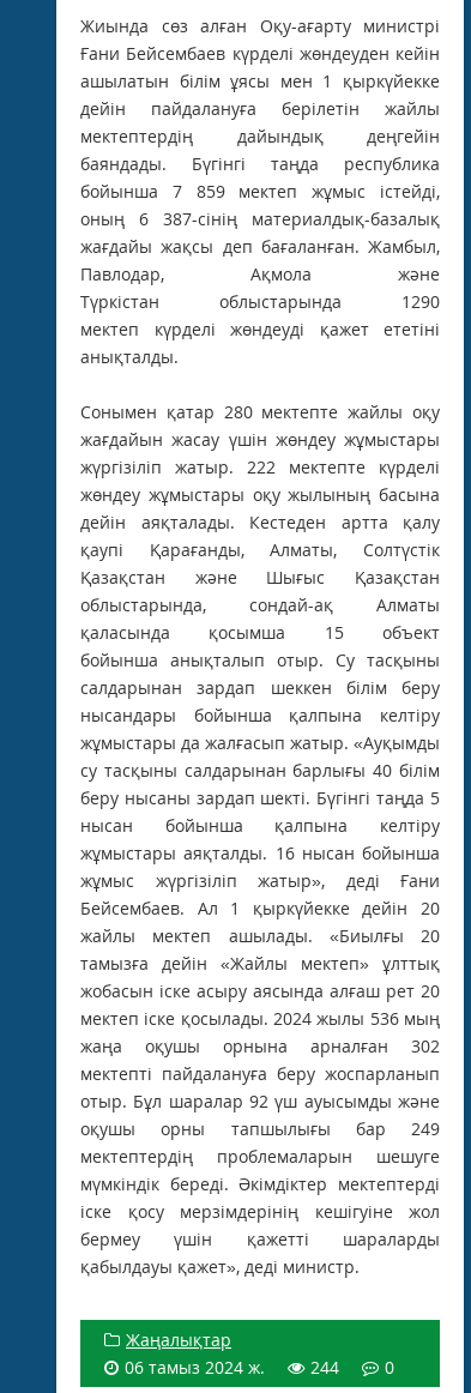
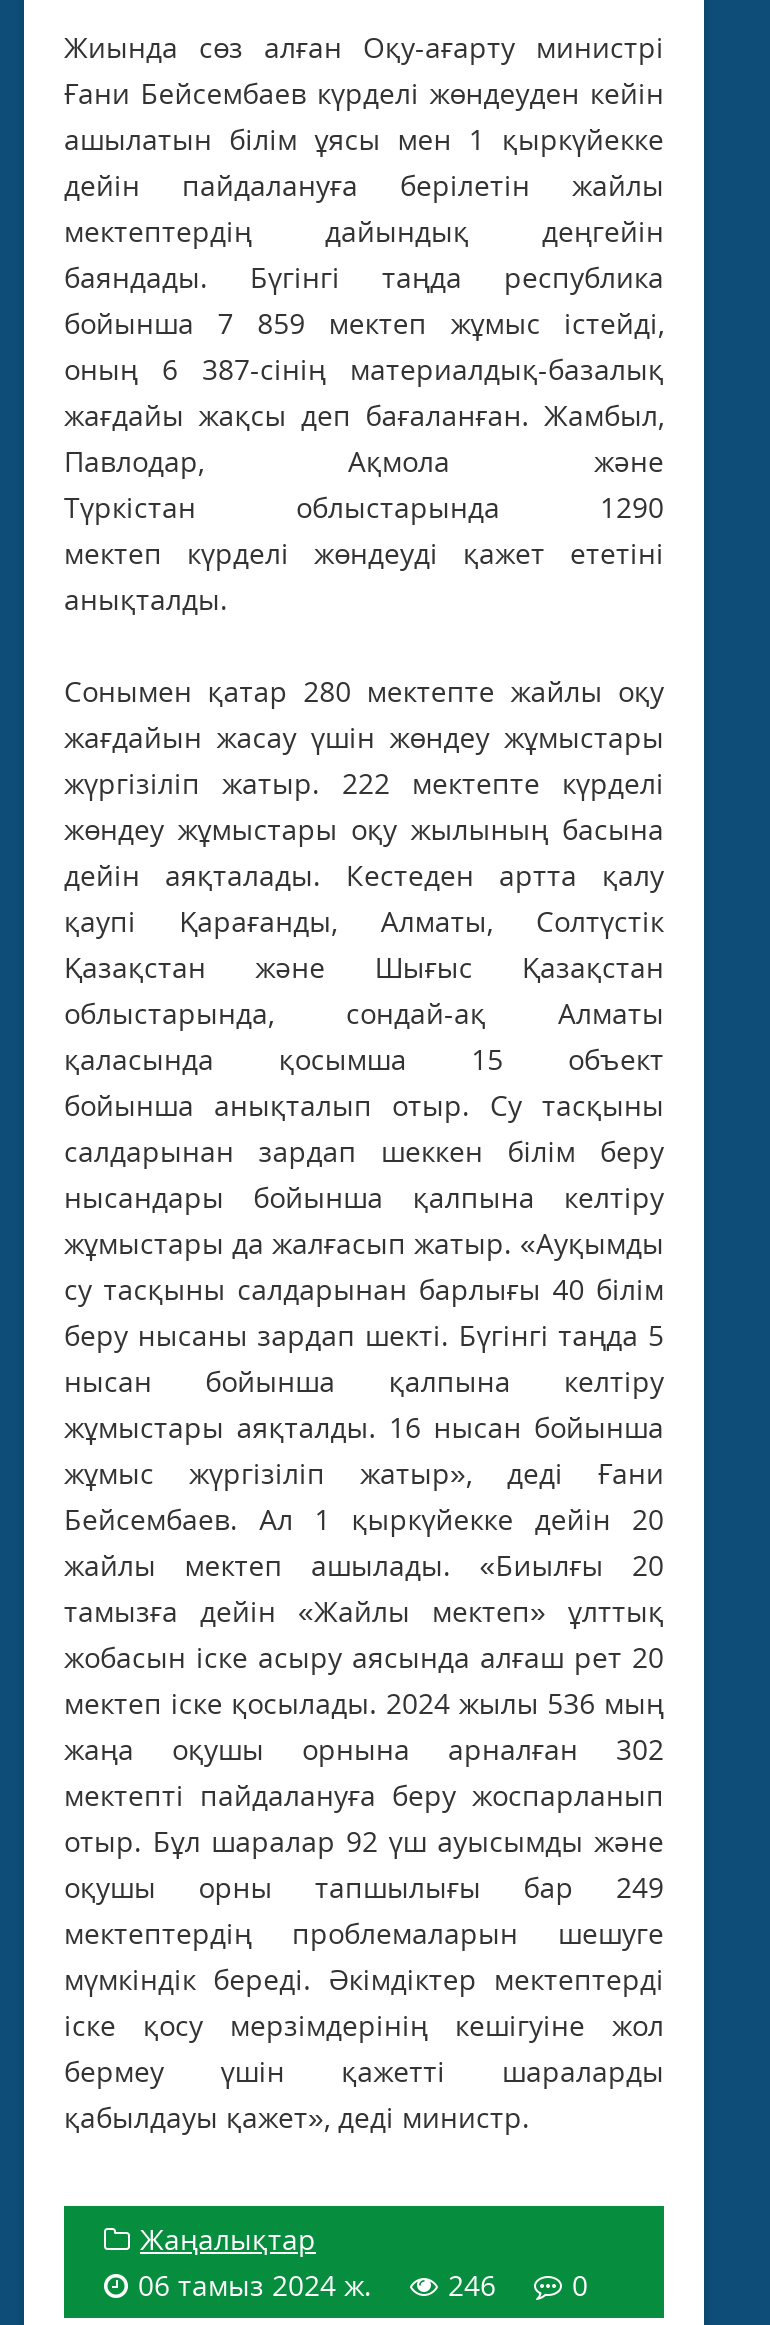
- 06 тамыз 2024 ж. 244 0
+ 06 тамыз 2024 ж. 246 0
